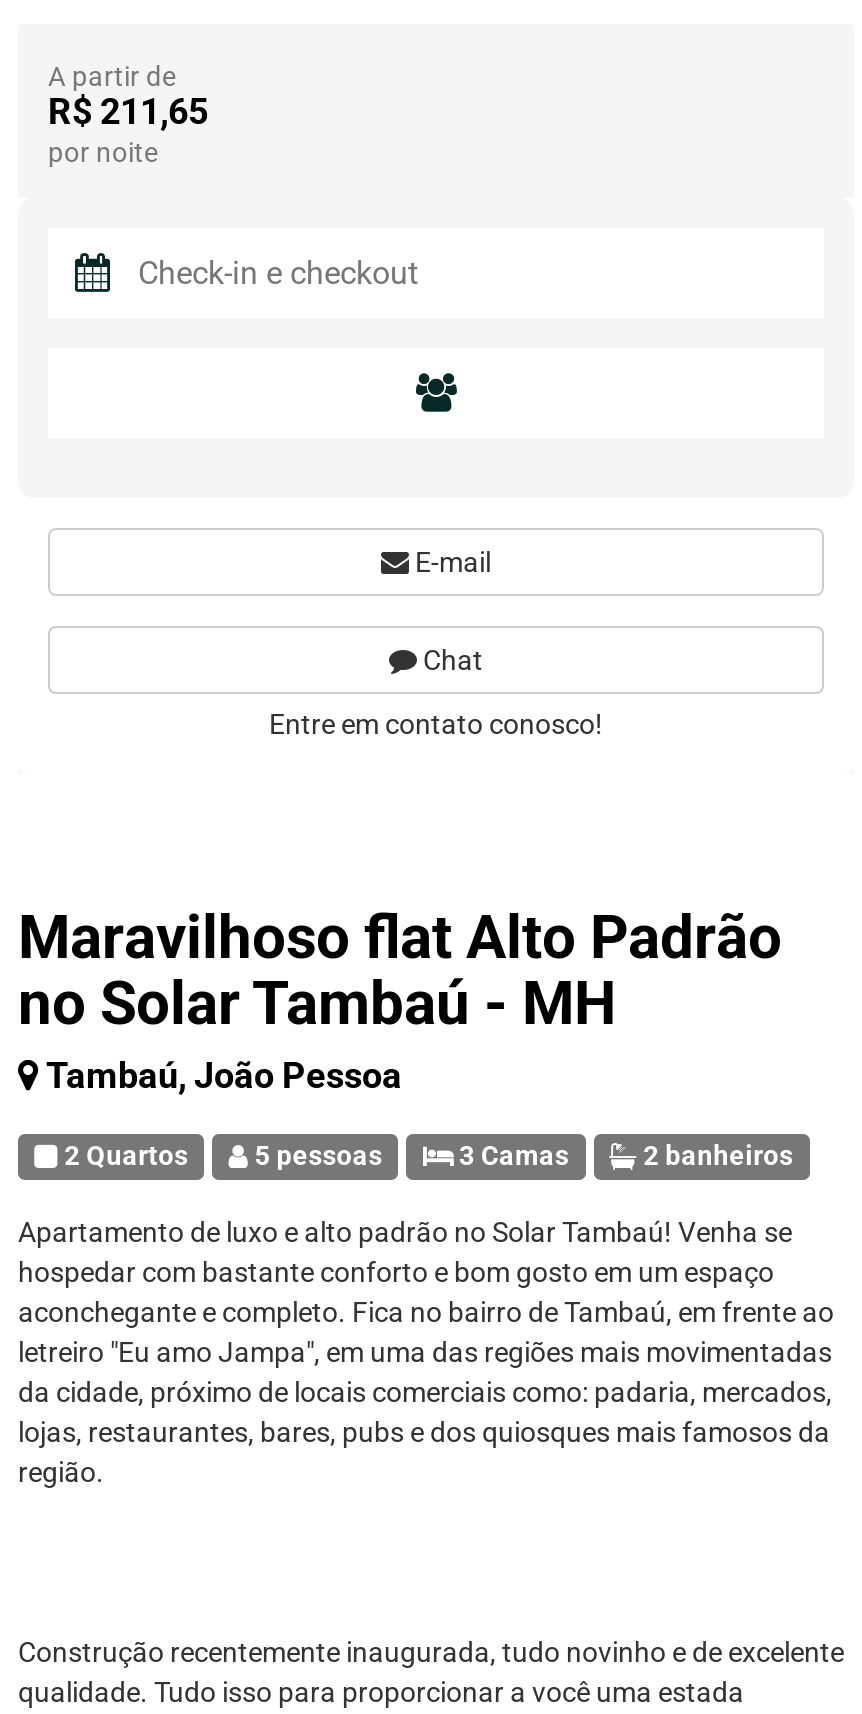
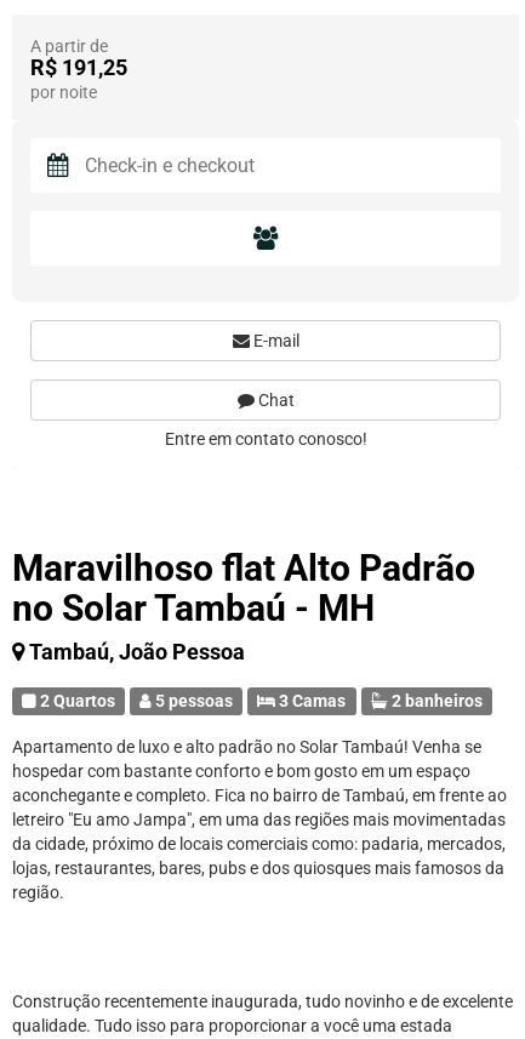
- R$ 211,65
+ R$ 191,25
